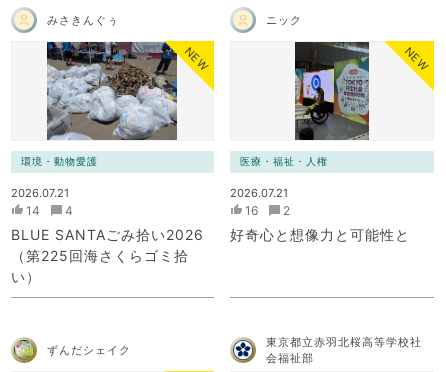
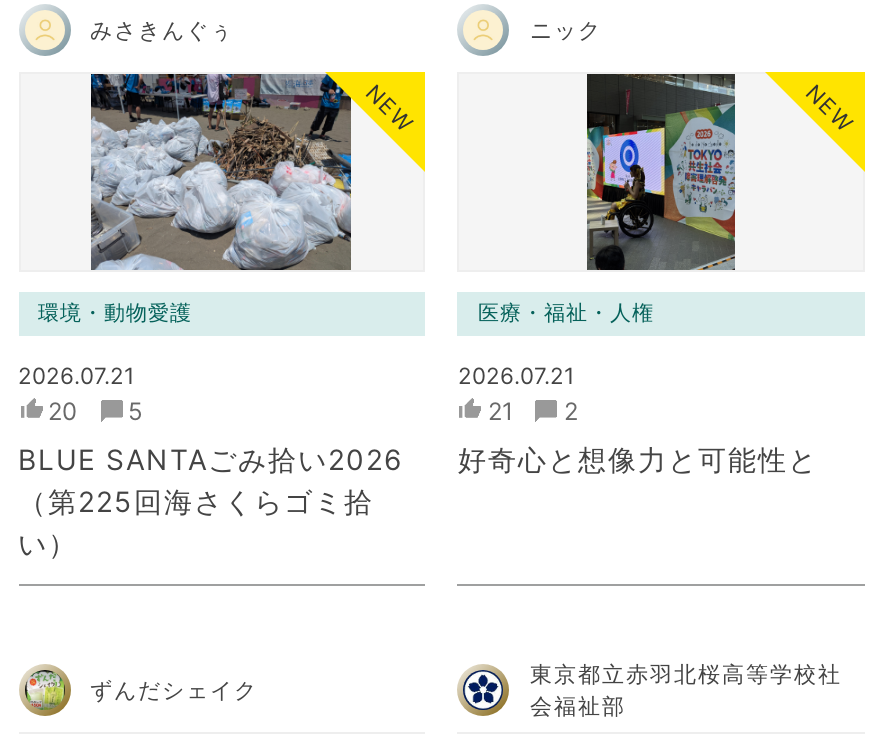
- 14
+ 20

- 4
+ 5

- 16 2
+ 21 2
